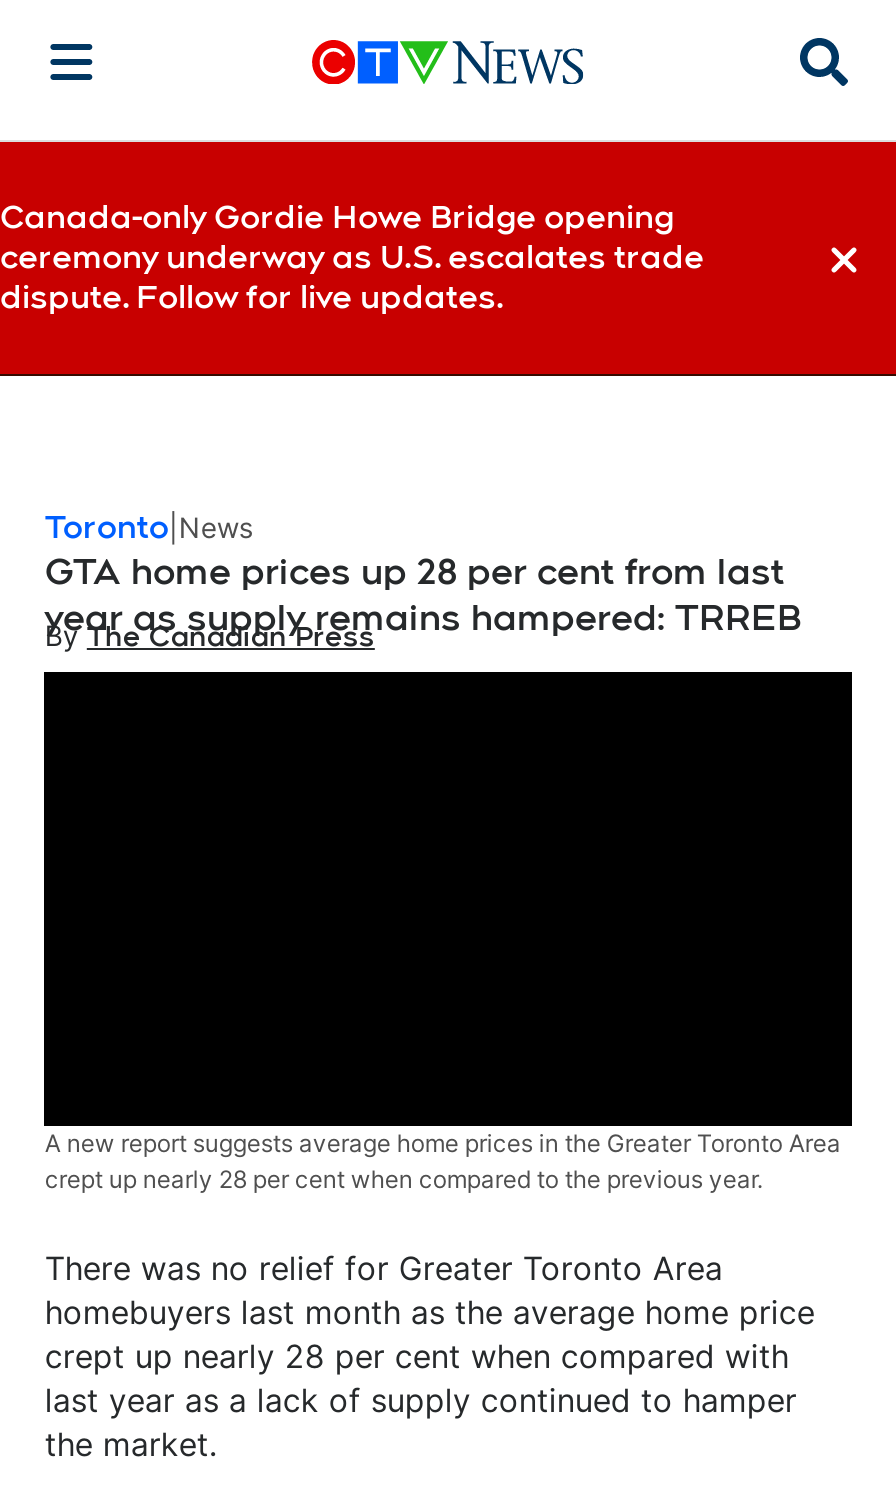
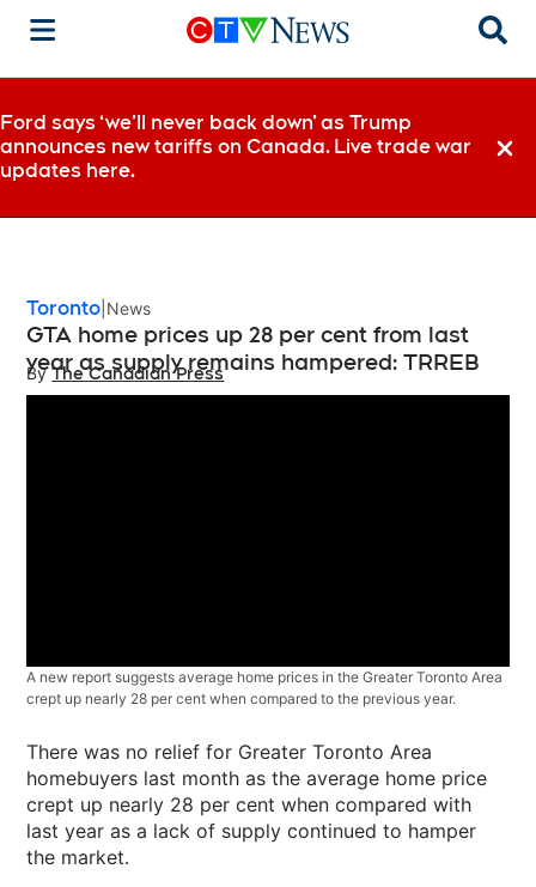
- Canada-only Gordie Howe Bridge opening
- ceremony underway as U.S. escalates trade
- dispute. Follow for live updates.
+ Ford says ‘we’ll never back down’ as Trump
+ announces new tariffs on Canada. Live trade war
+ updates here.
